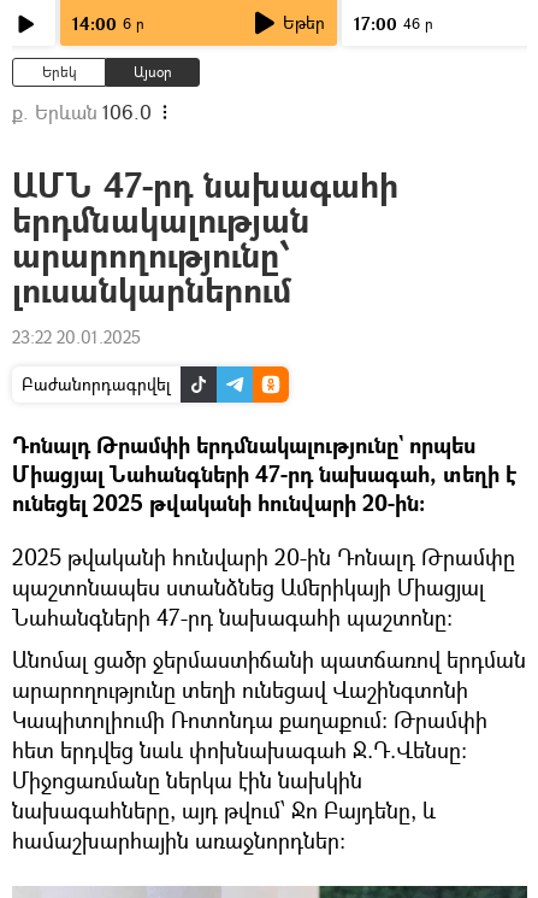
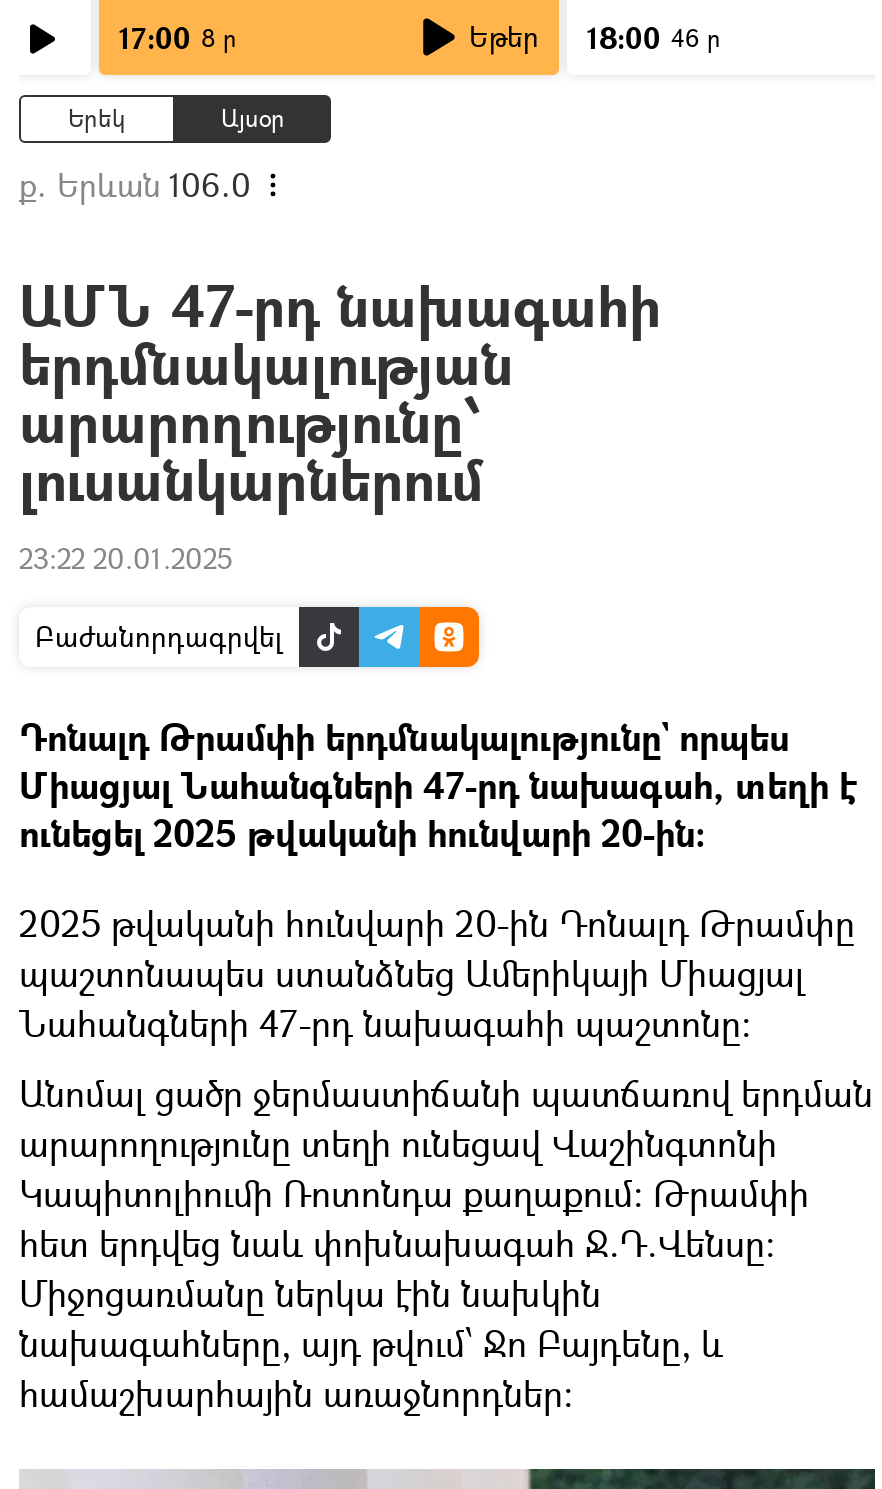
- 14:00 6 ր
+ 17:00 8 ր

- Եթեր 17:00 46 ր
+ Եթեր 18:00 46 ր
